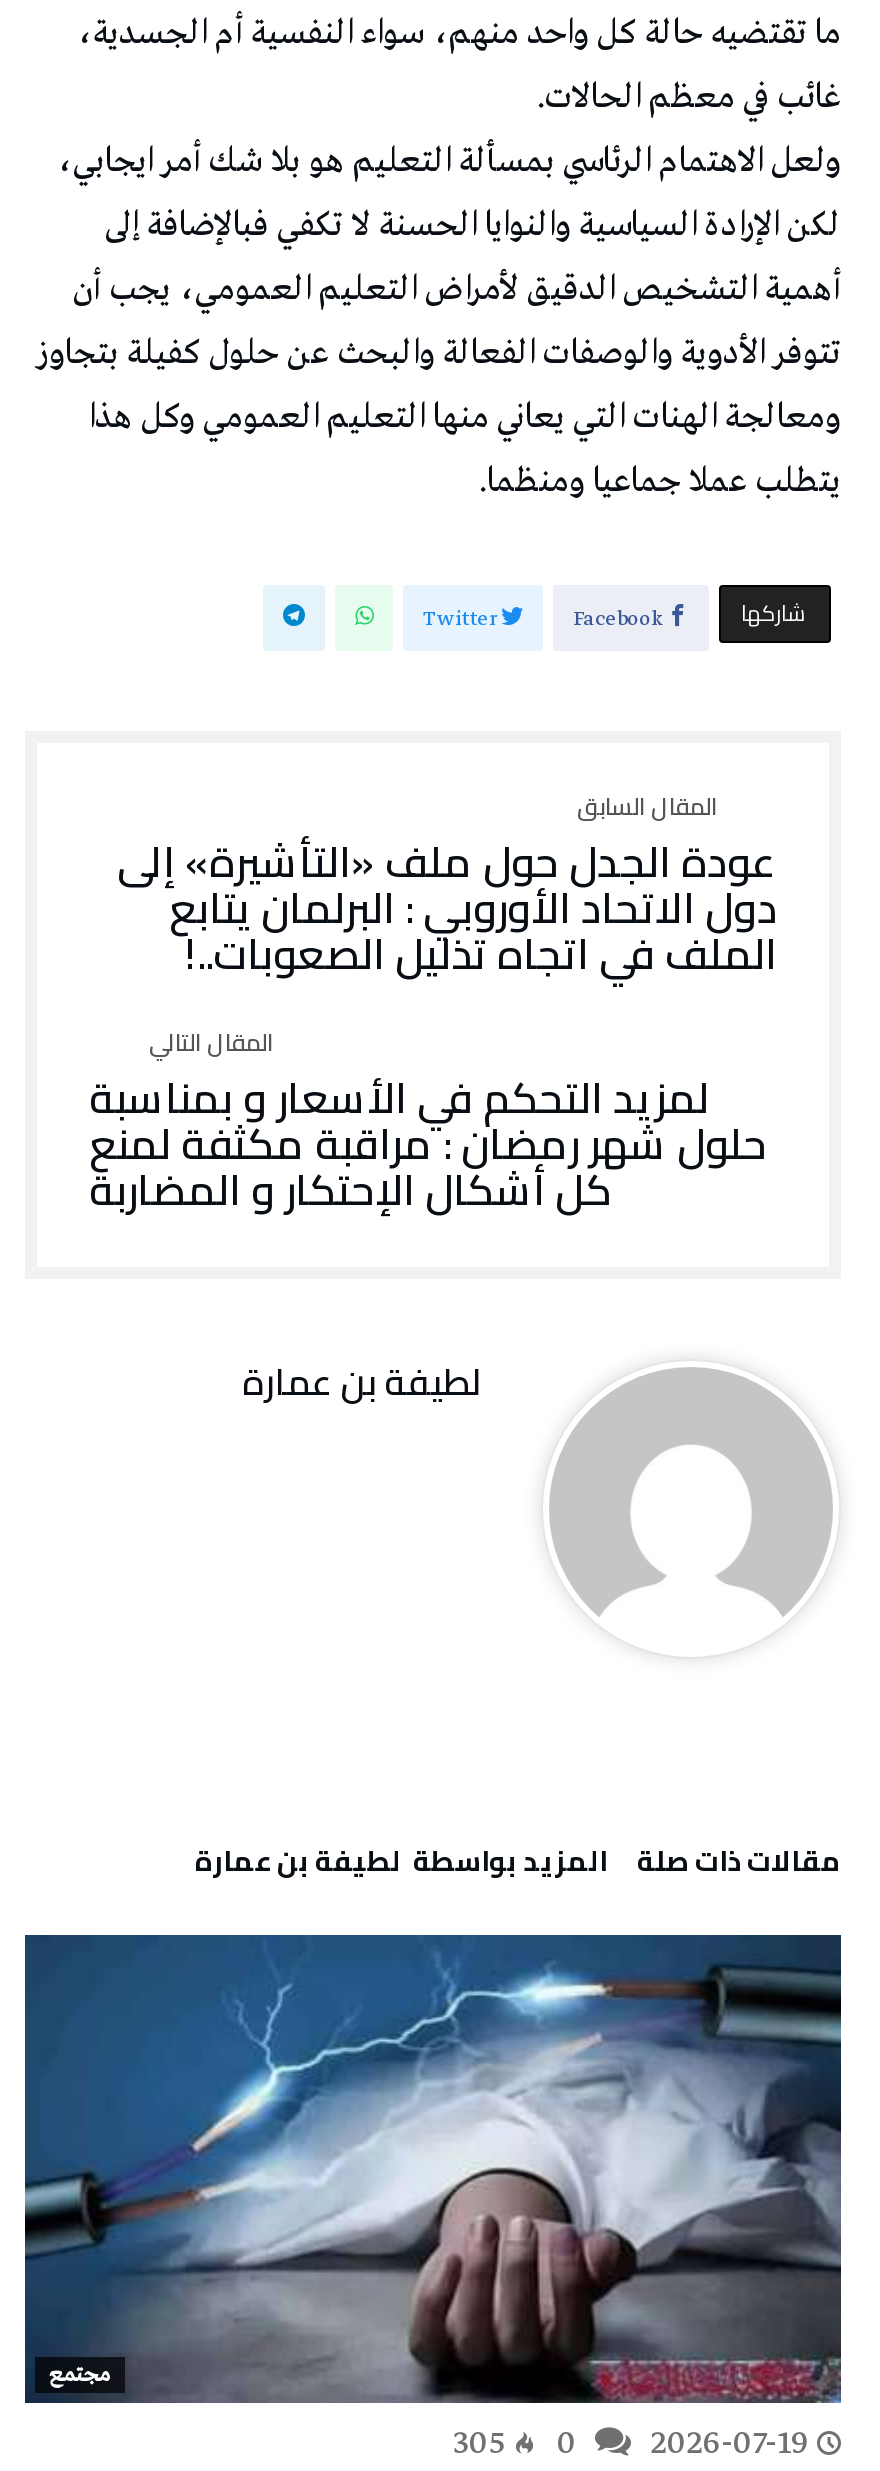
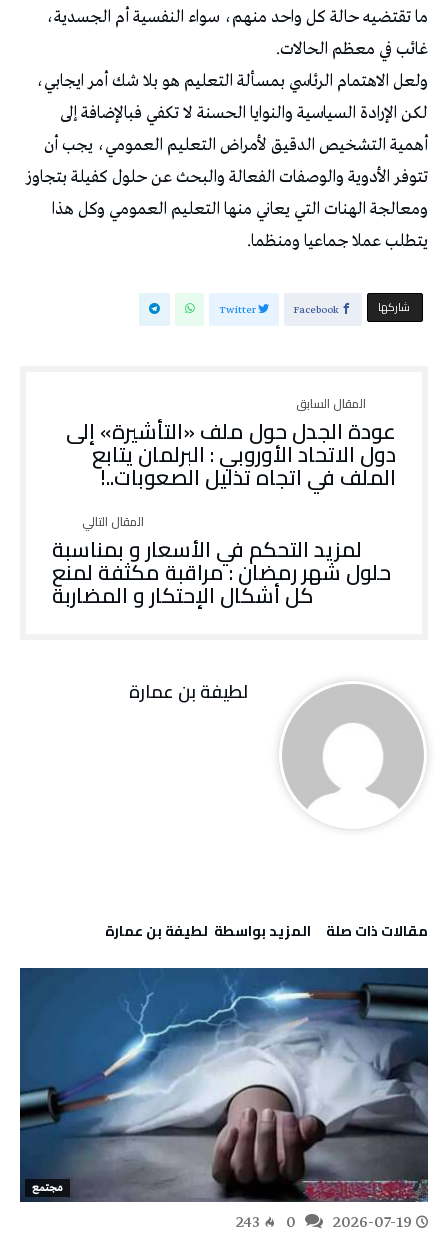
- 305
+ 243
